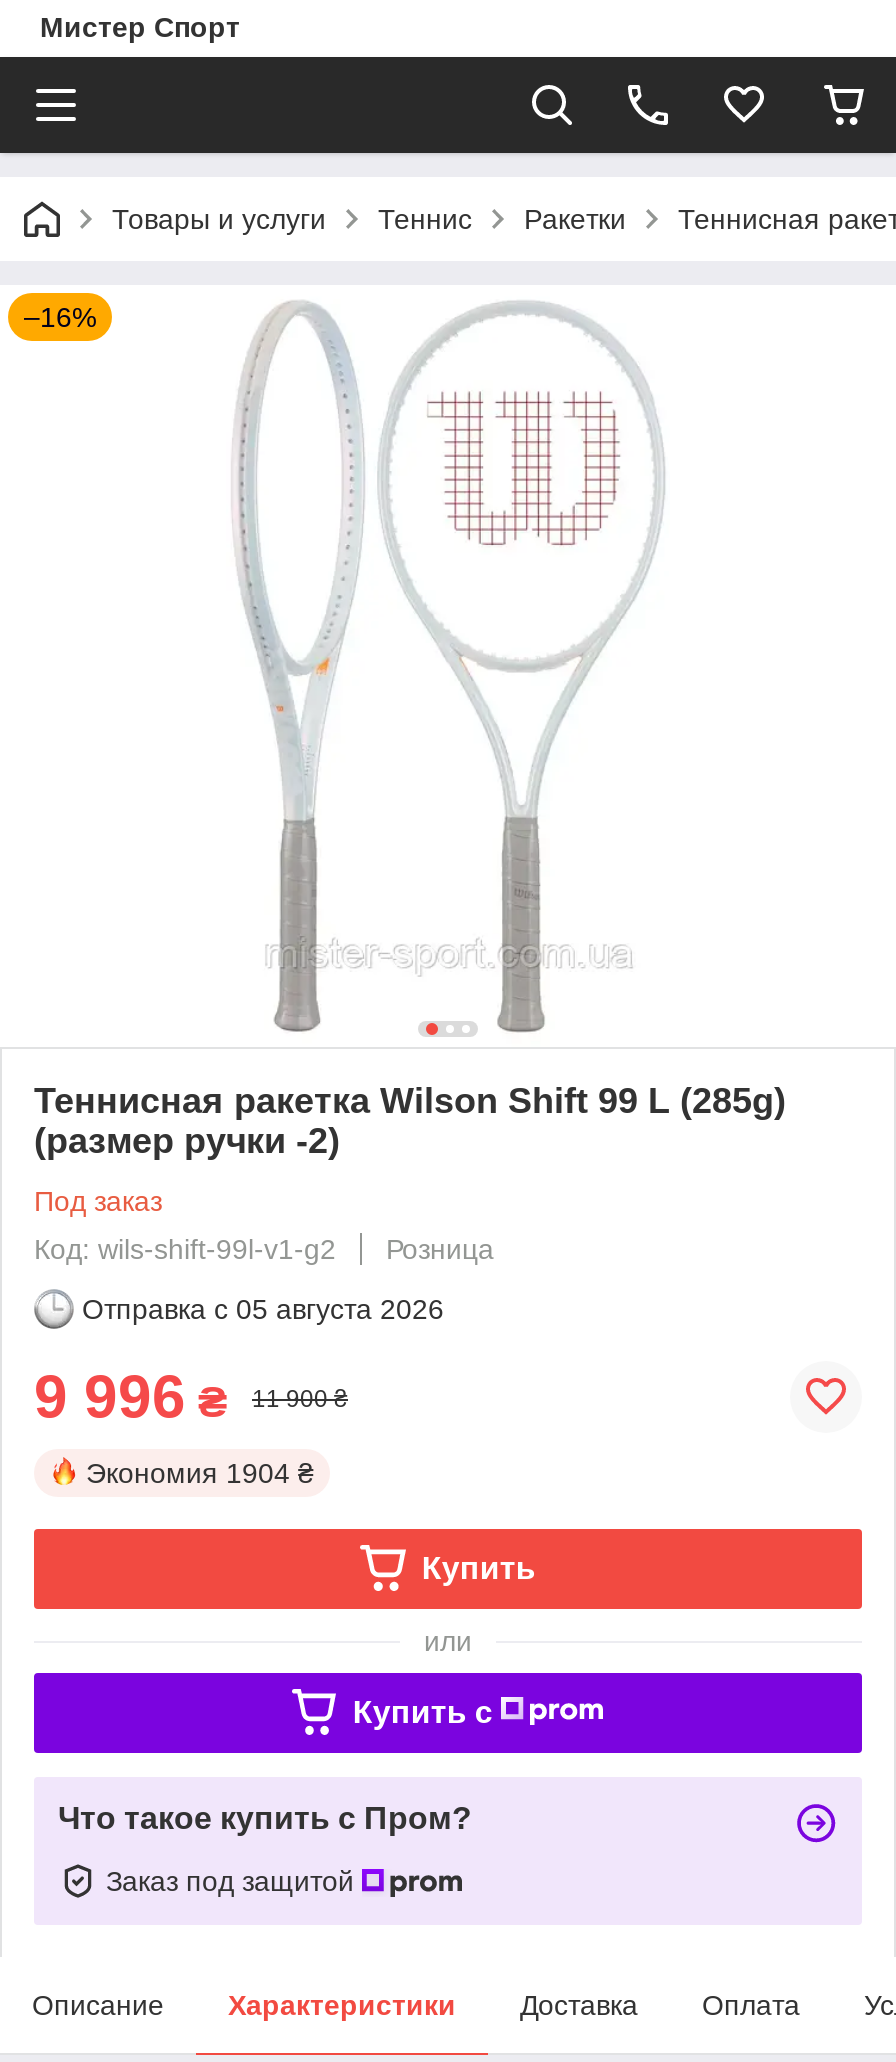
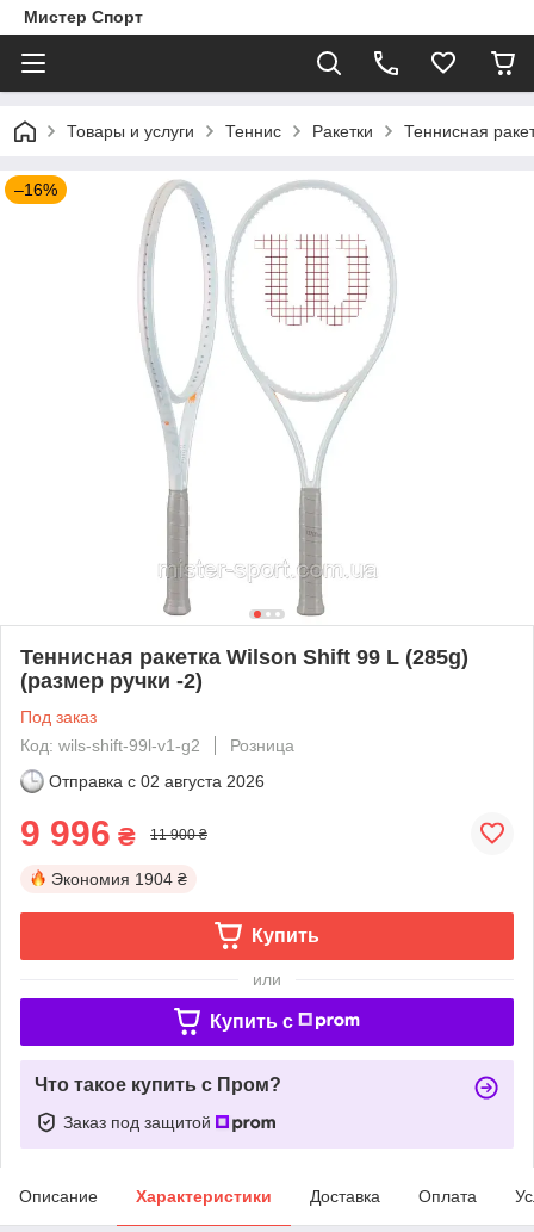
- Отправка с 05 августа 2026
+ Отправка с 02 августа 2026
